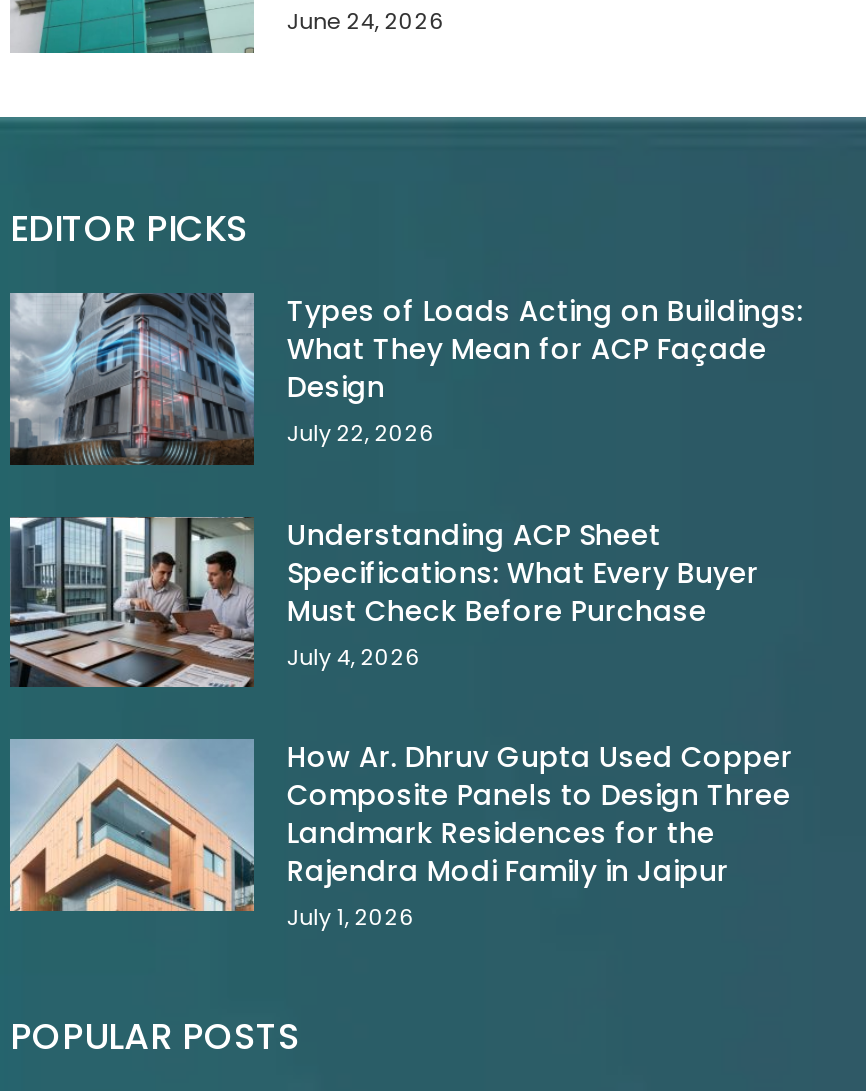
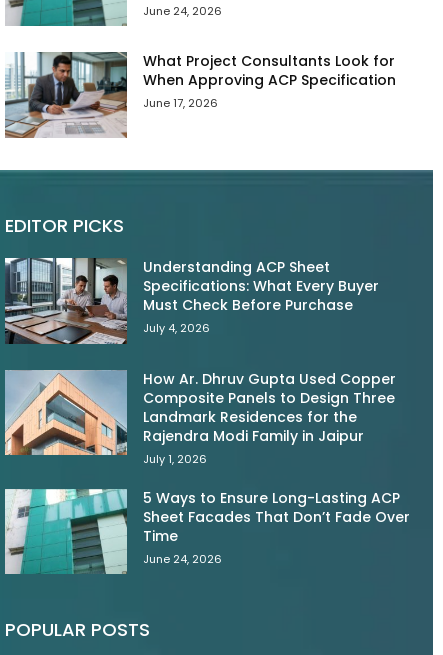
+ [image]
+ What Project Consultants Look for
+ When Approving ACP Specification
+ June 17, 2026

- [image]
- Types of Loads Acting on Buildings:
- What They Mean for ACP Façade
- Design
- July 22, 2026

+ [image]
+ 5 Ways to Ensure Long-Lasting ACP
+ Sheet Facades That Don’t Fade Over
+ Time
+ June 24, 2026
